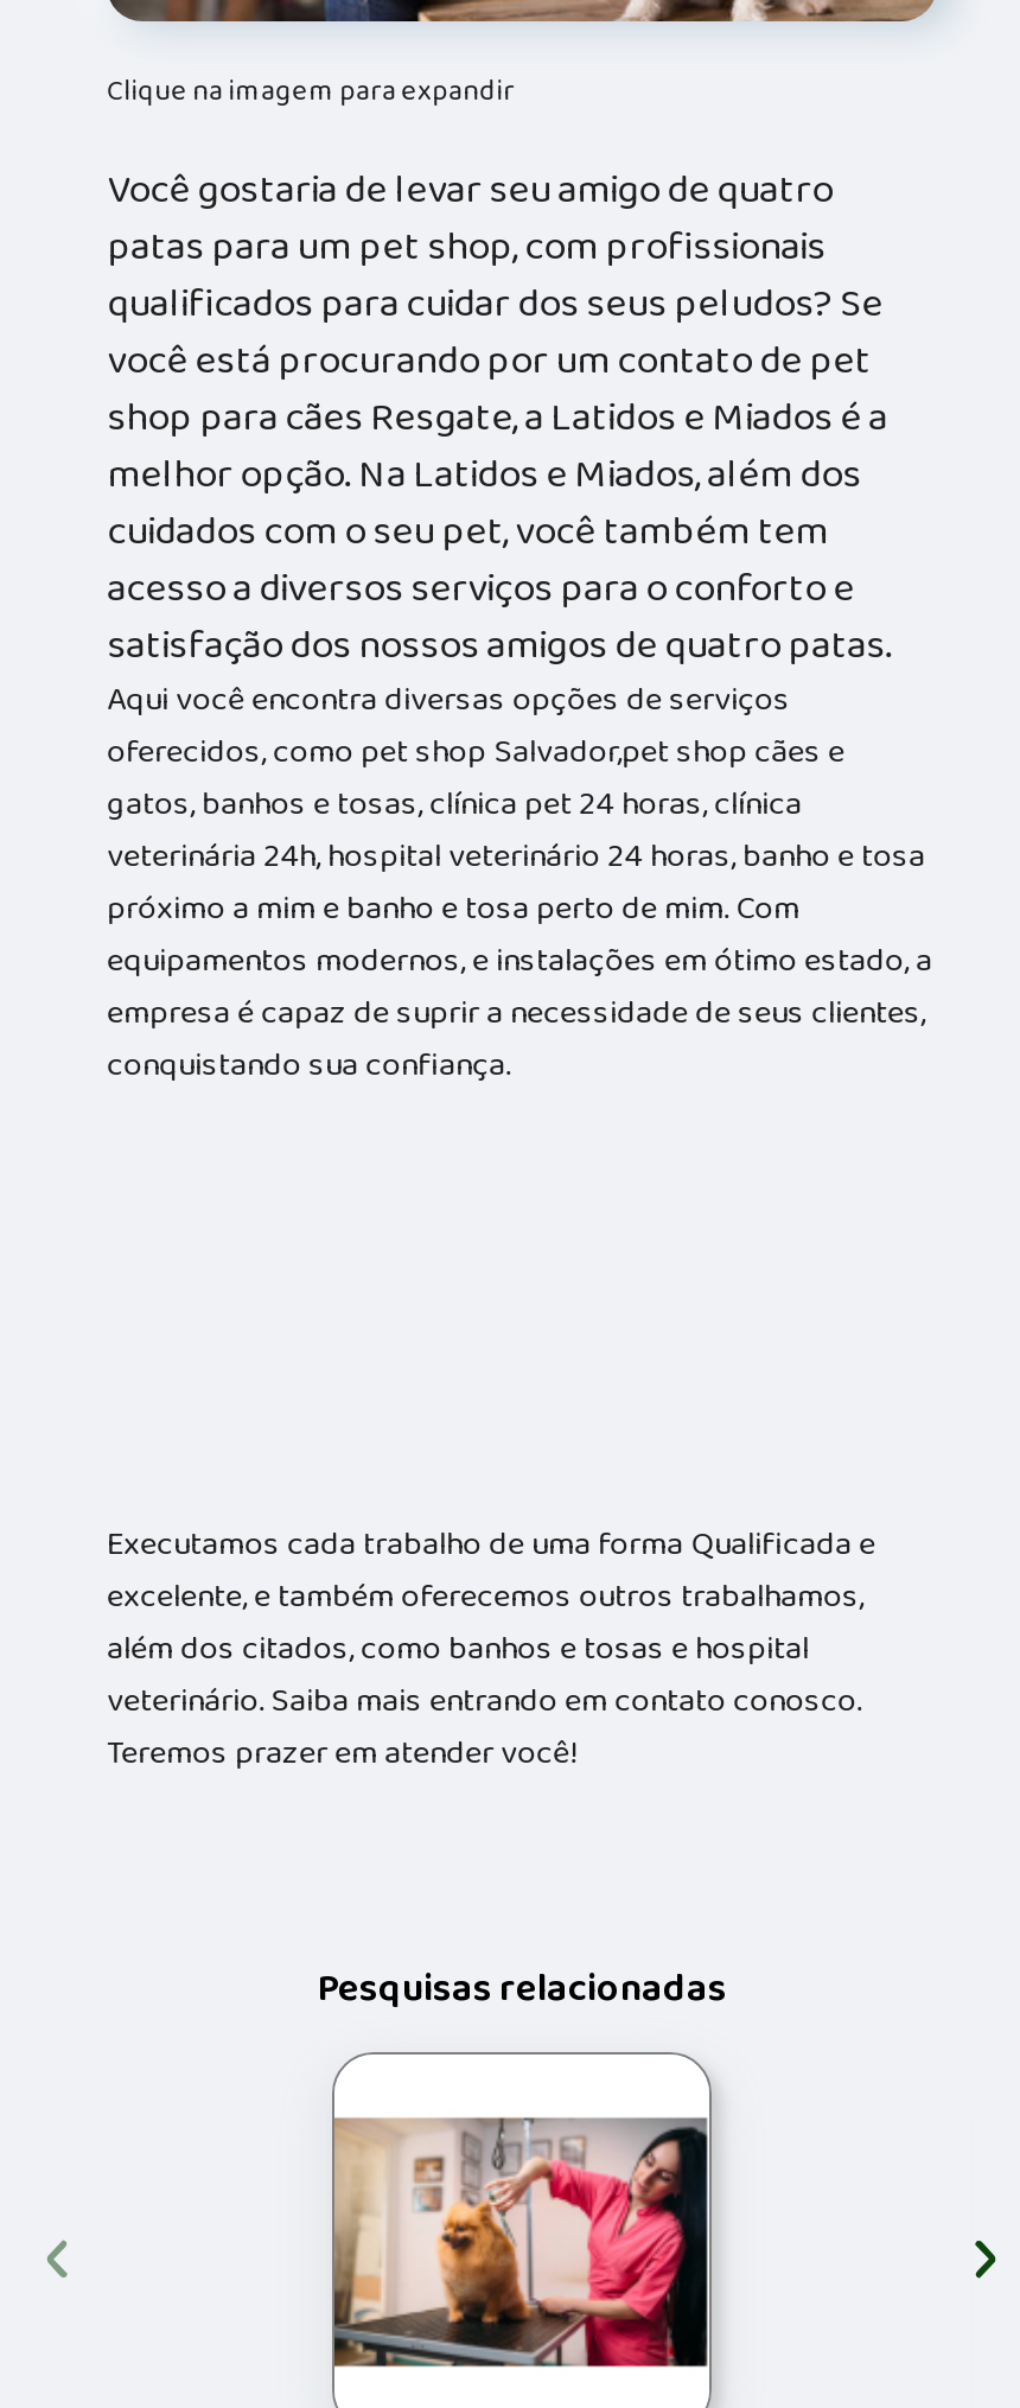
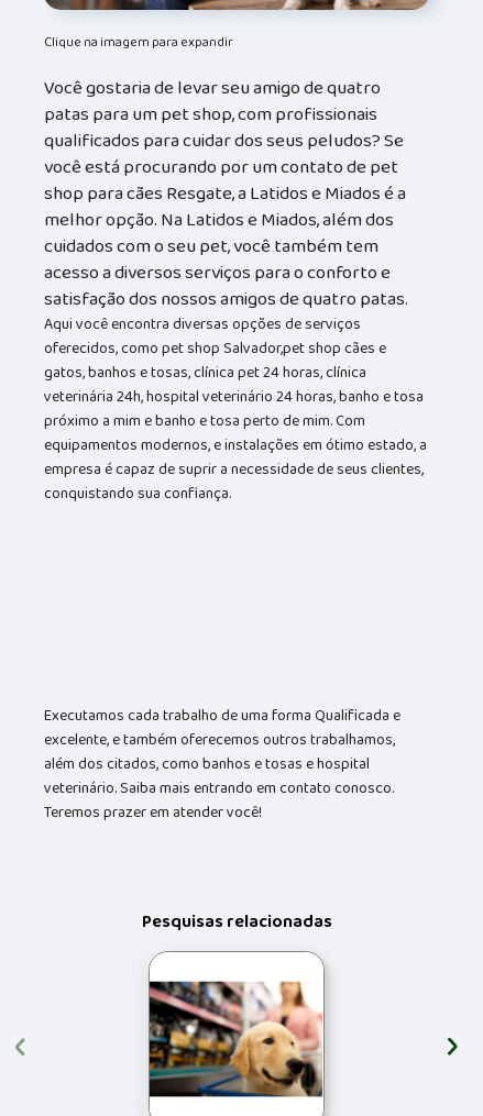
- [image]
+ [image]
